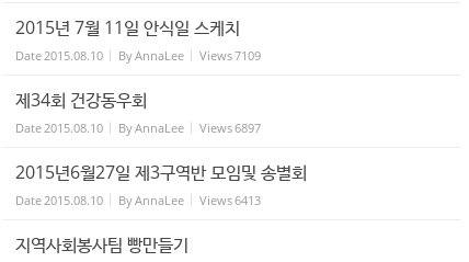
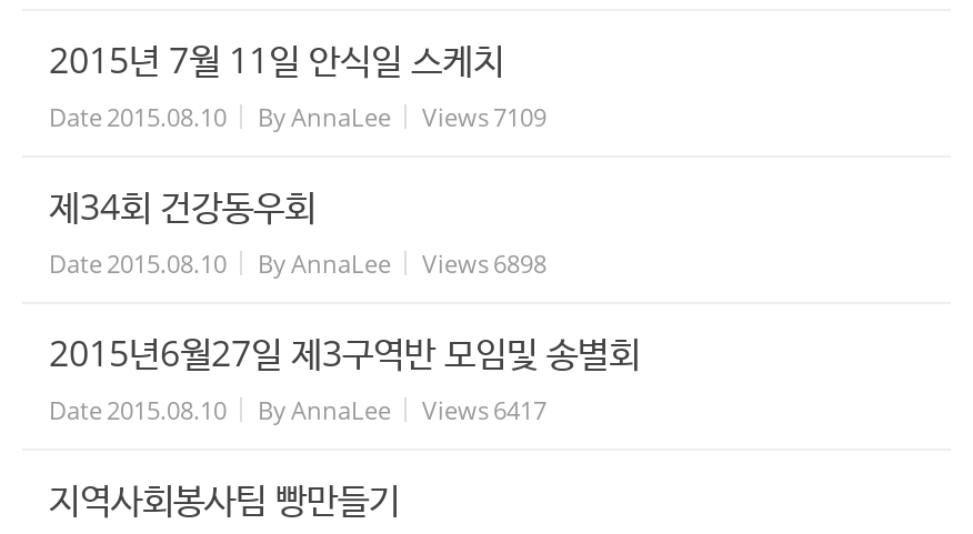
- Date 2015.08.10 By AnnaLee Views 6897
+ Date 2015.08.10 By AnnaLee Views 6898

- Date 2015.08.10 By AnnaLee Views 6413
+ Date 2015.08.10 By AnnaLee Views 6417
